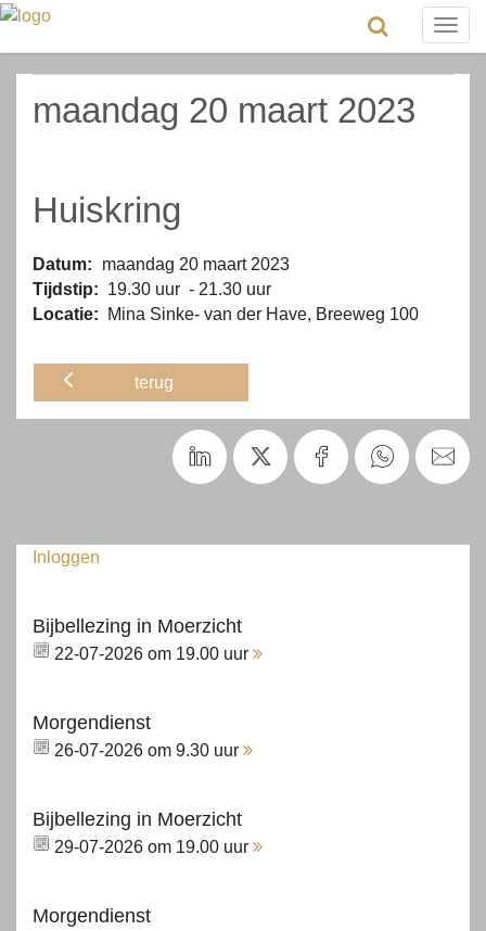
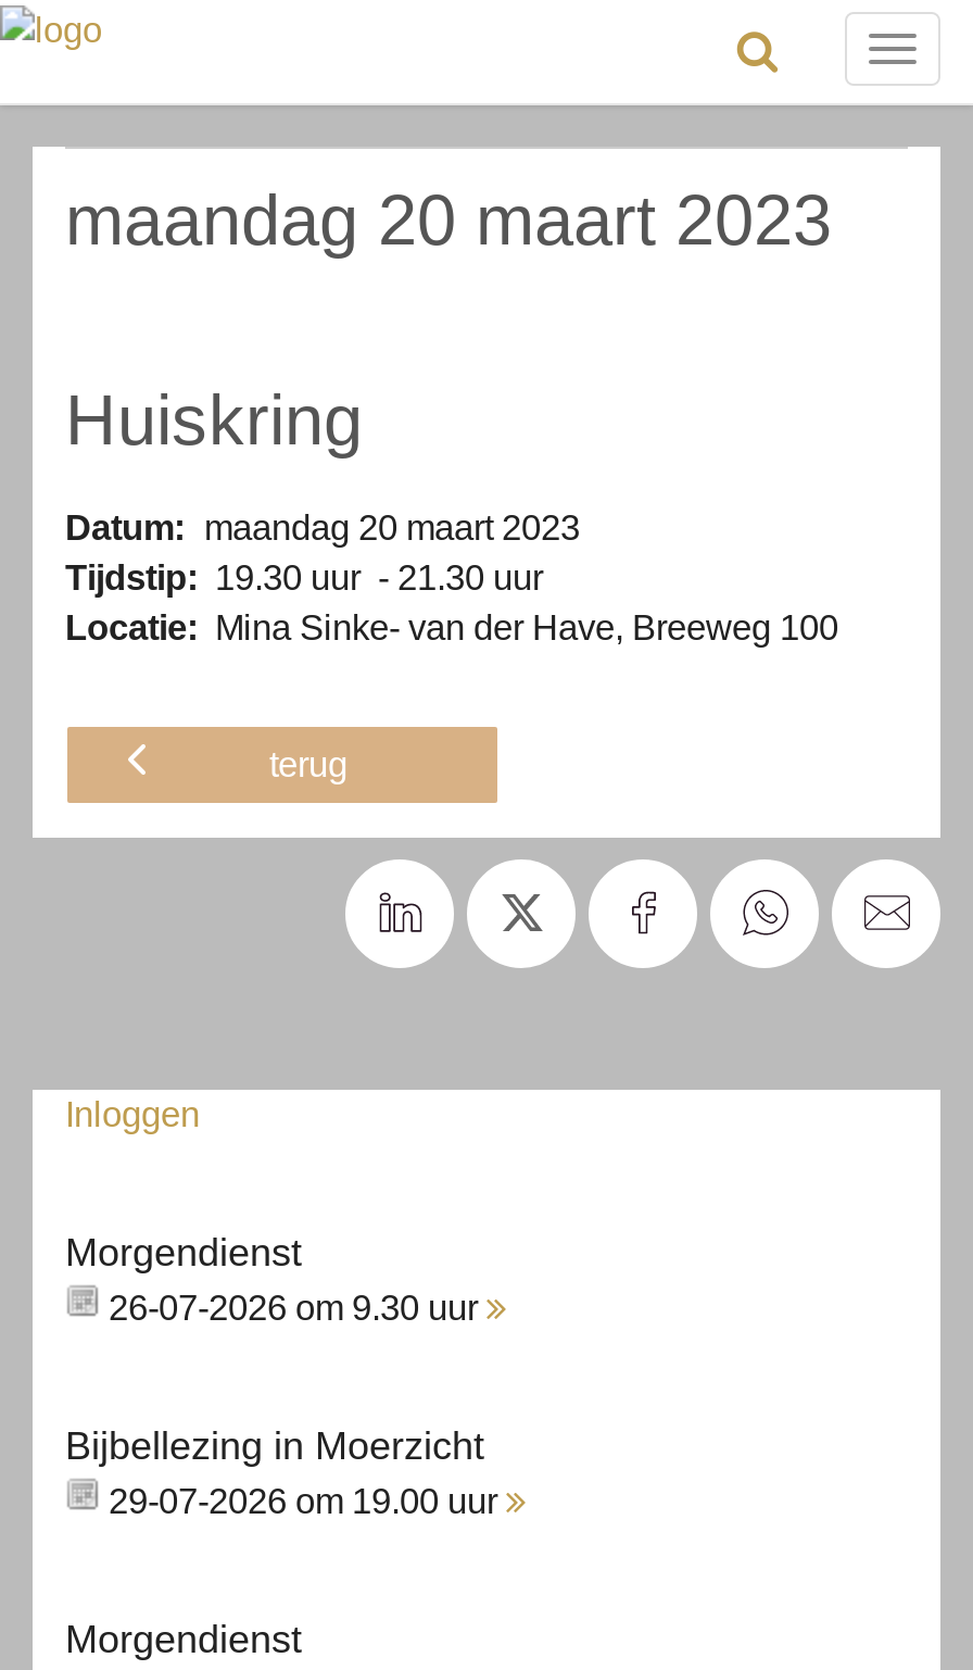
- Bijbellezing in Moerzicht
- 22-07-2026 om 19.00 uur
